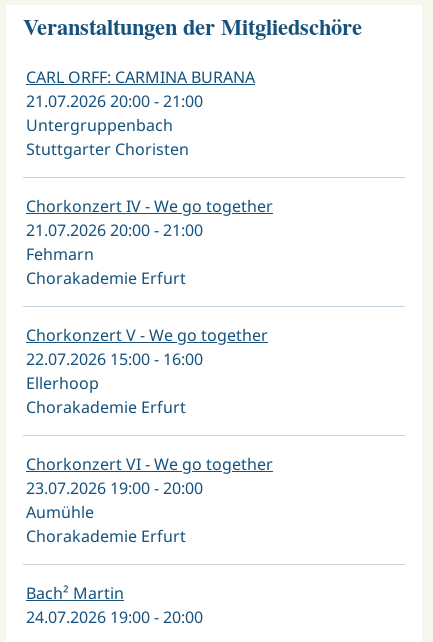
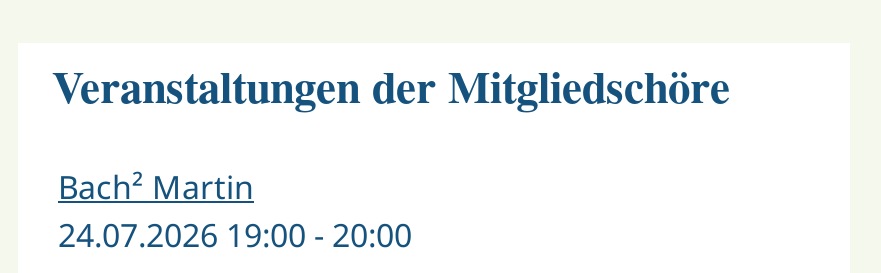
- CARL ORFF: CARMINA BURANA
- 21.07.2026 20:00 - 21:00
- Untergruppenbach
- Stuttgarter Choristen
- Chorkonzert IV - We go together
- 21.07.2026 20:00 - 21:00
- Fehmarn
- Chorakademie Erfurt
- Chorkonzert V - We go together
- 22.07.2026 15:00 - 16:00
- Ellerhoop
- Chorakademie Erfurt
- Chorkonzert VI - We go together
- 23.07.2026 19:00 - 20:00
- Aumühle
- Chorakademie Erfurt
